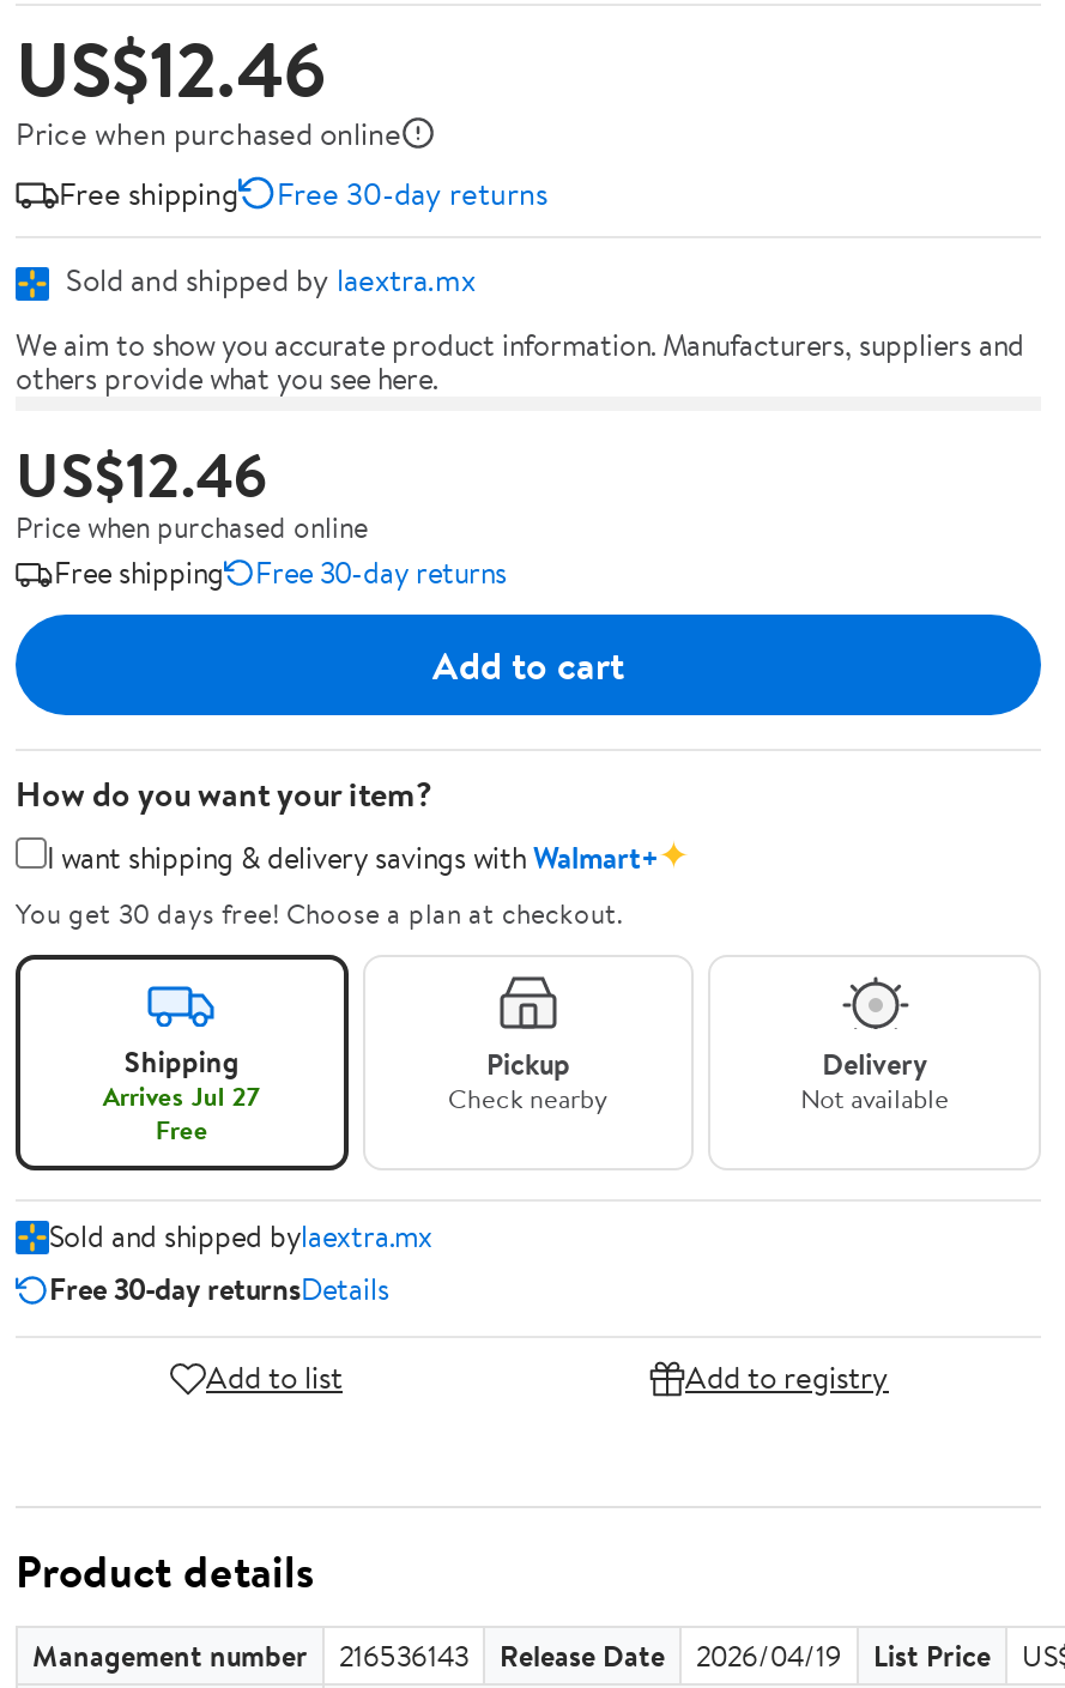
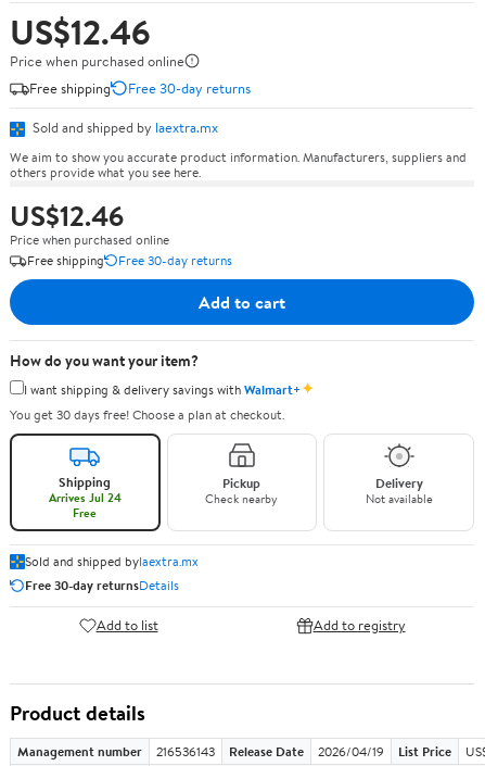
- Arrives Jul 27
+ Arrives Jul 24
